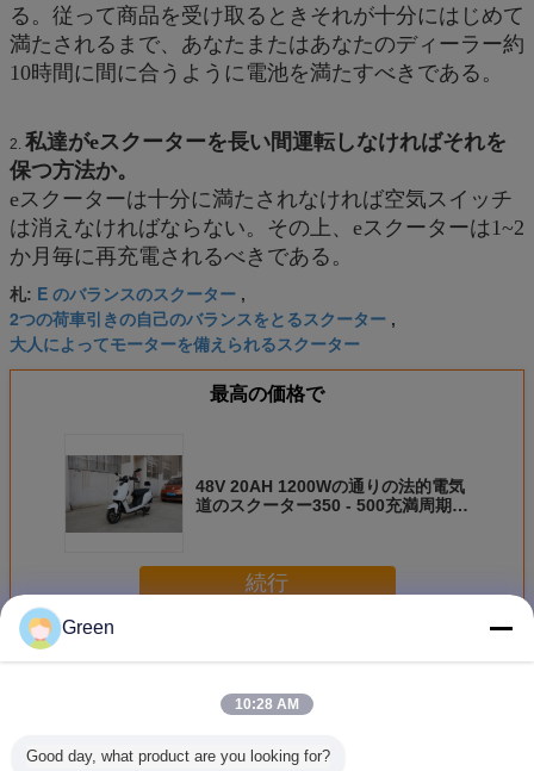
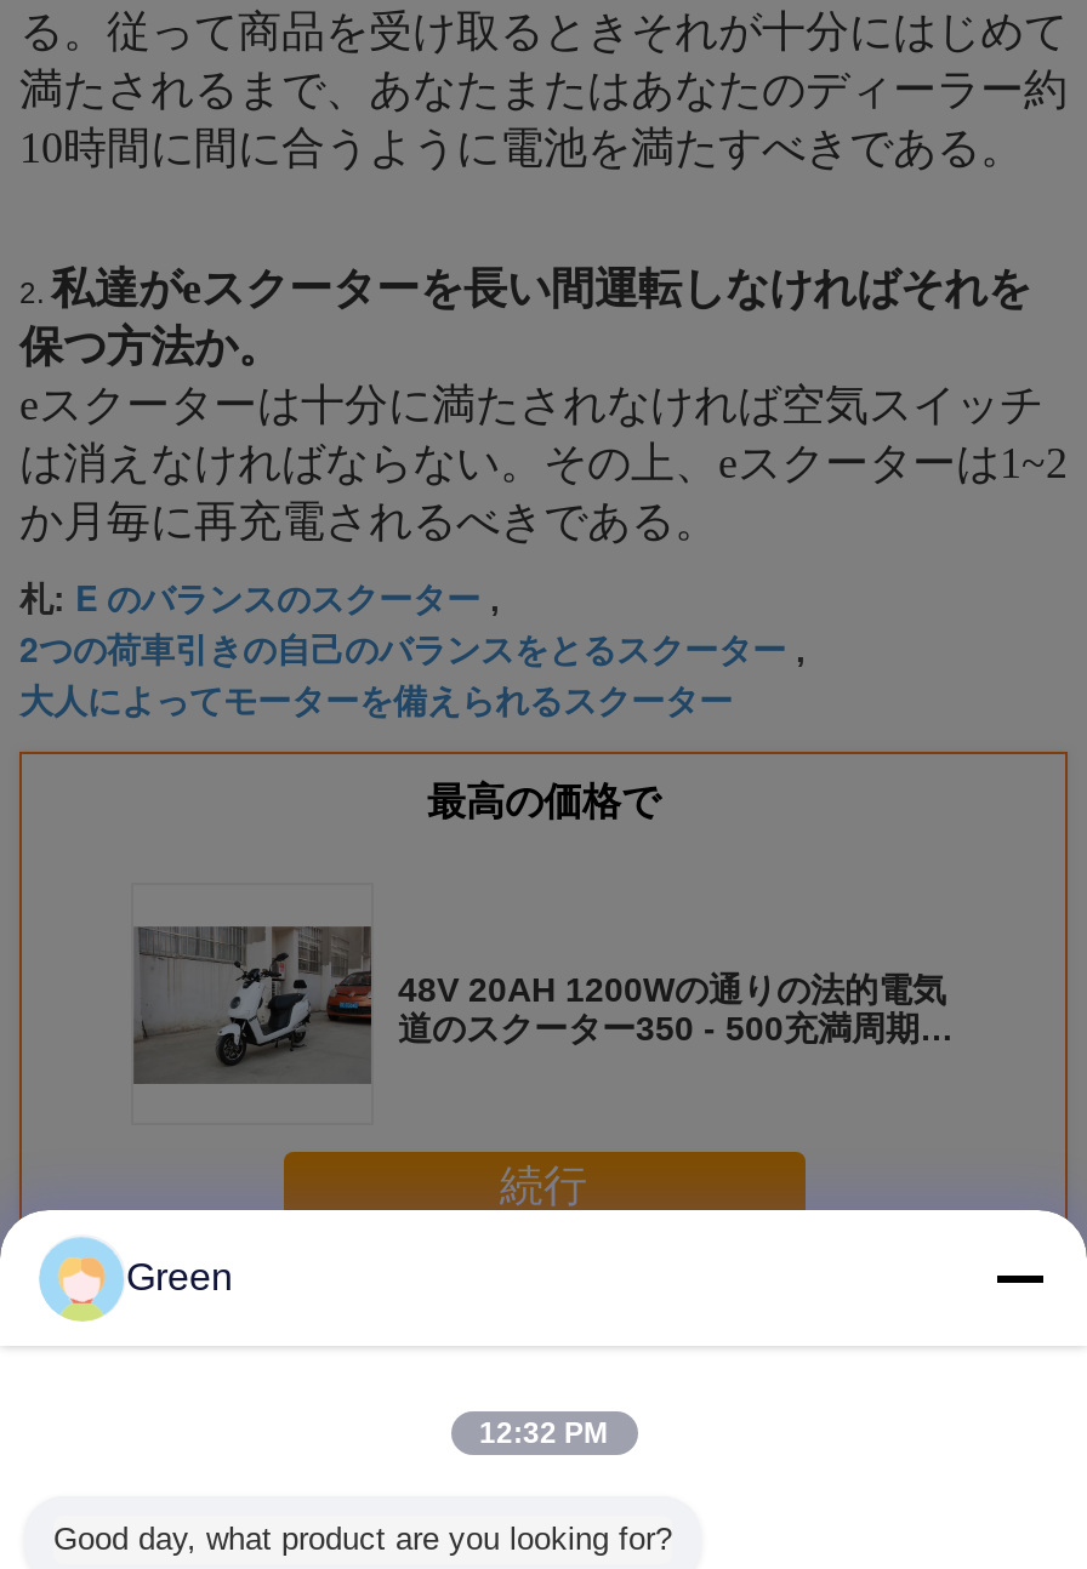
- 10:28 AM
+ 12:32 PM
